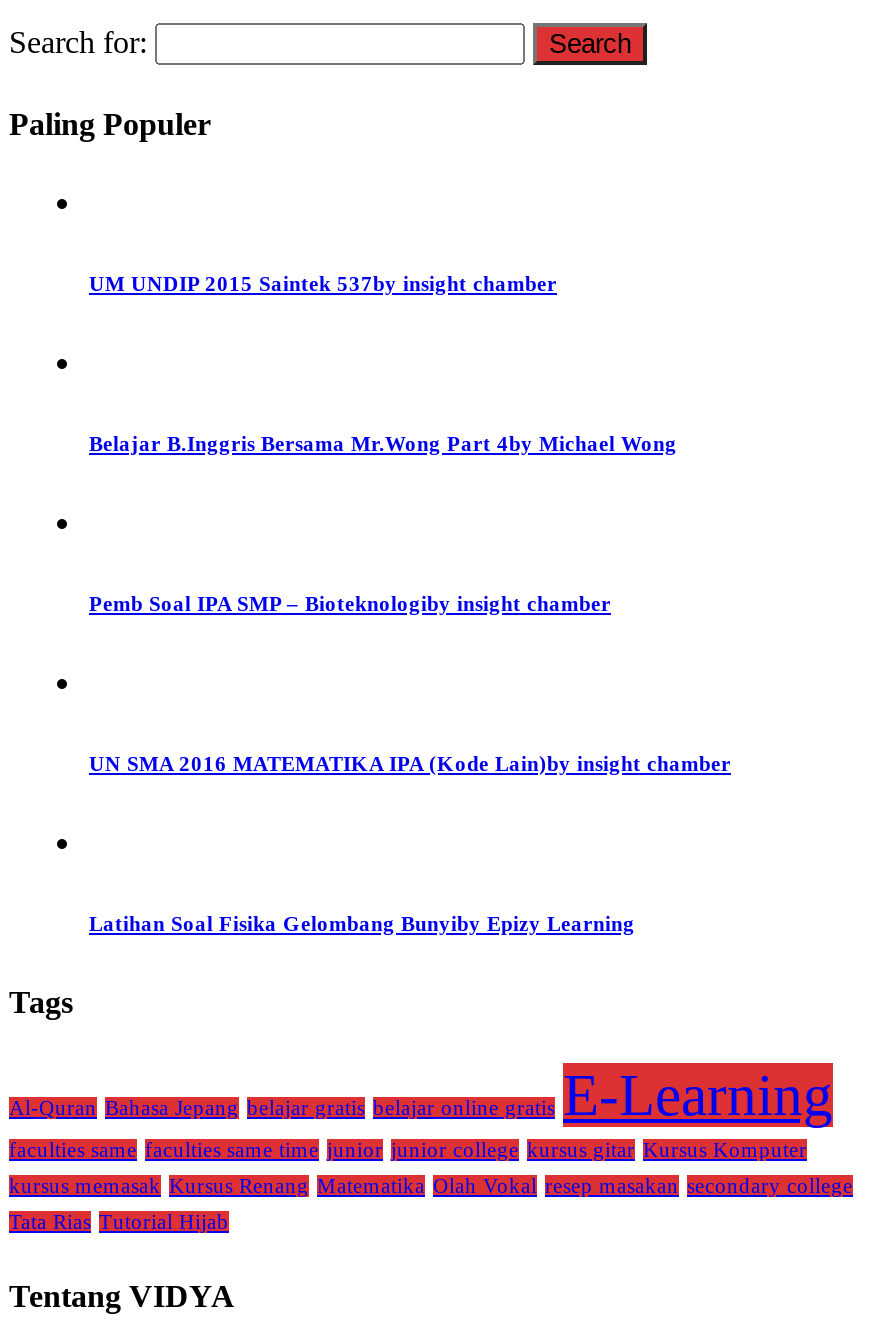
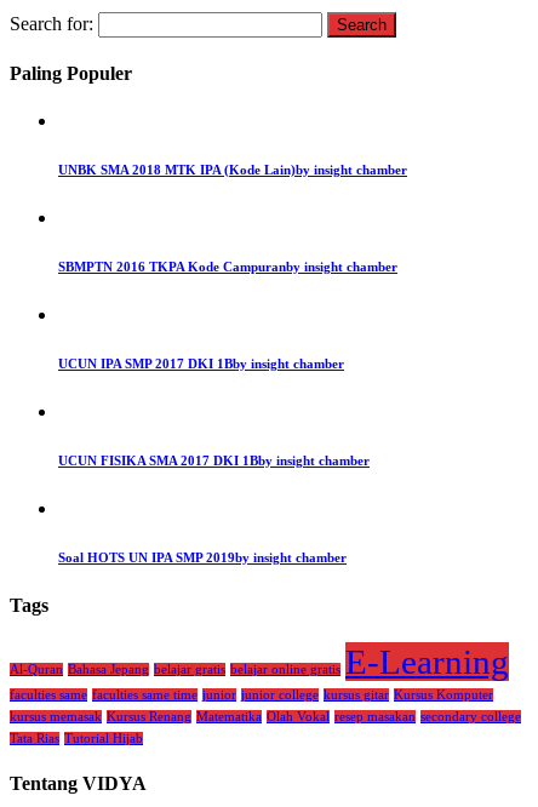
- UM UNDIP 2015 Saintek 537by insight chamber
+ UNBK SMA 2018 MTK IPA (Kode Lain)by insight chamber

- Belajar B.Inggris Bersama Mr.Wong Part 4by Michael Wong
+ SBMPTN 2016 TKPA Kode Campuranby insight chamber

- Pemb Soal IPA SMP – Bioteknologiby insight chamber
+ UCUN IPA SMP 2017 DKI 1Bby insight chamber

- UN SMA 2016 MATEMATIKA IPA (Kode Lain)by insight chamber
+ UCUN FISIKA SMA 2017 DKI 1Bby insight chamber

- Latihan Soal Fisika Gelombang Bunyiby Epizy Learning
+ Soal HOTS UN IPA SMP 2019by insight chamber
